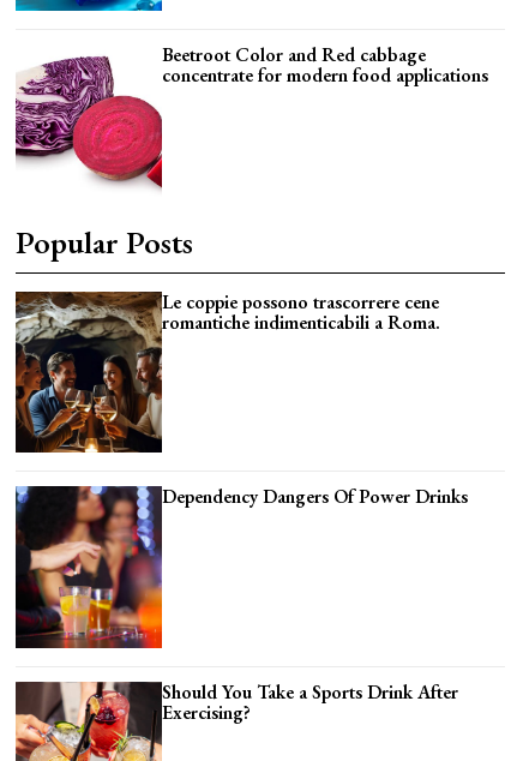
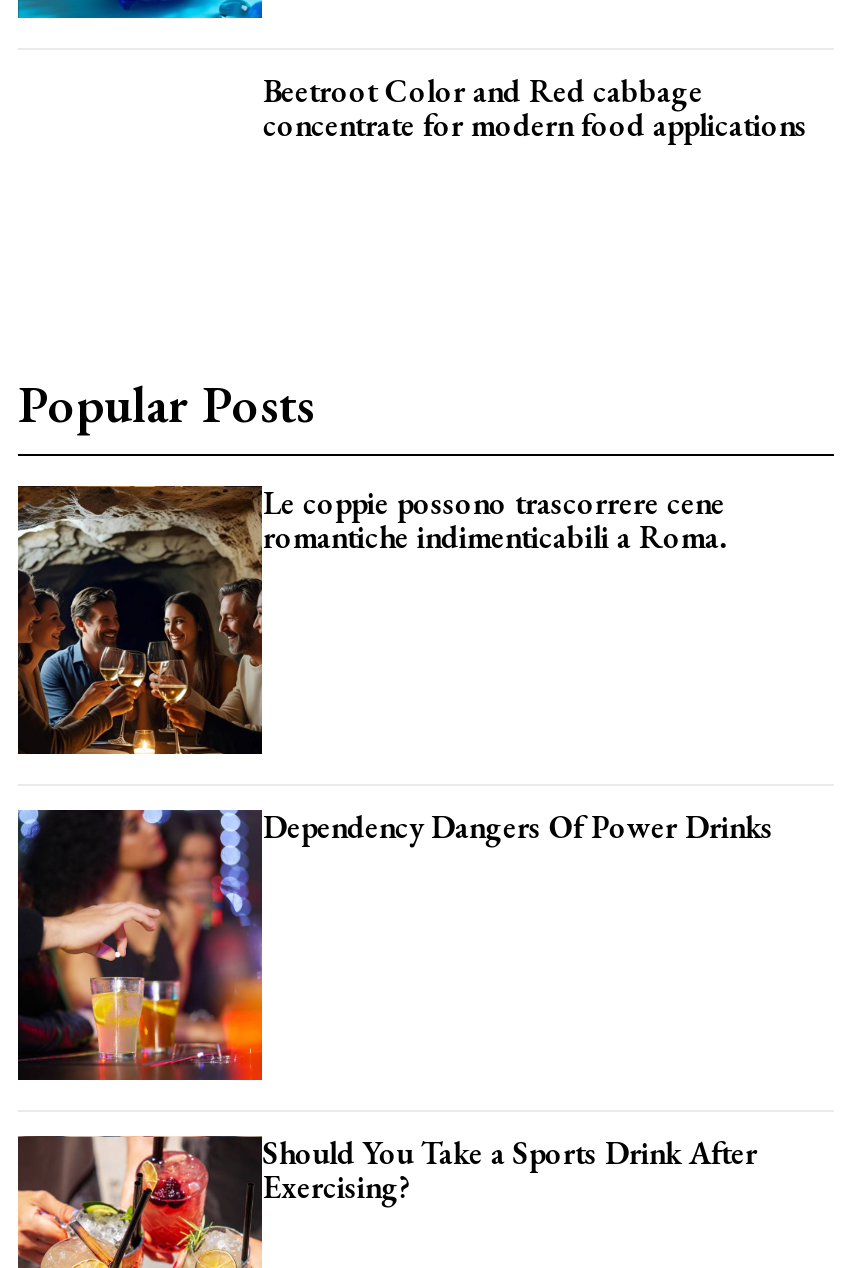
- [image]
